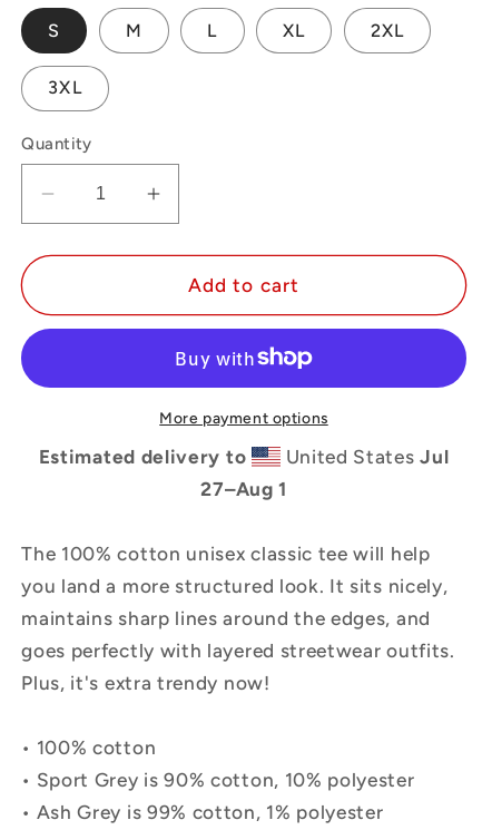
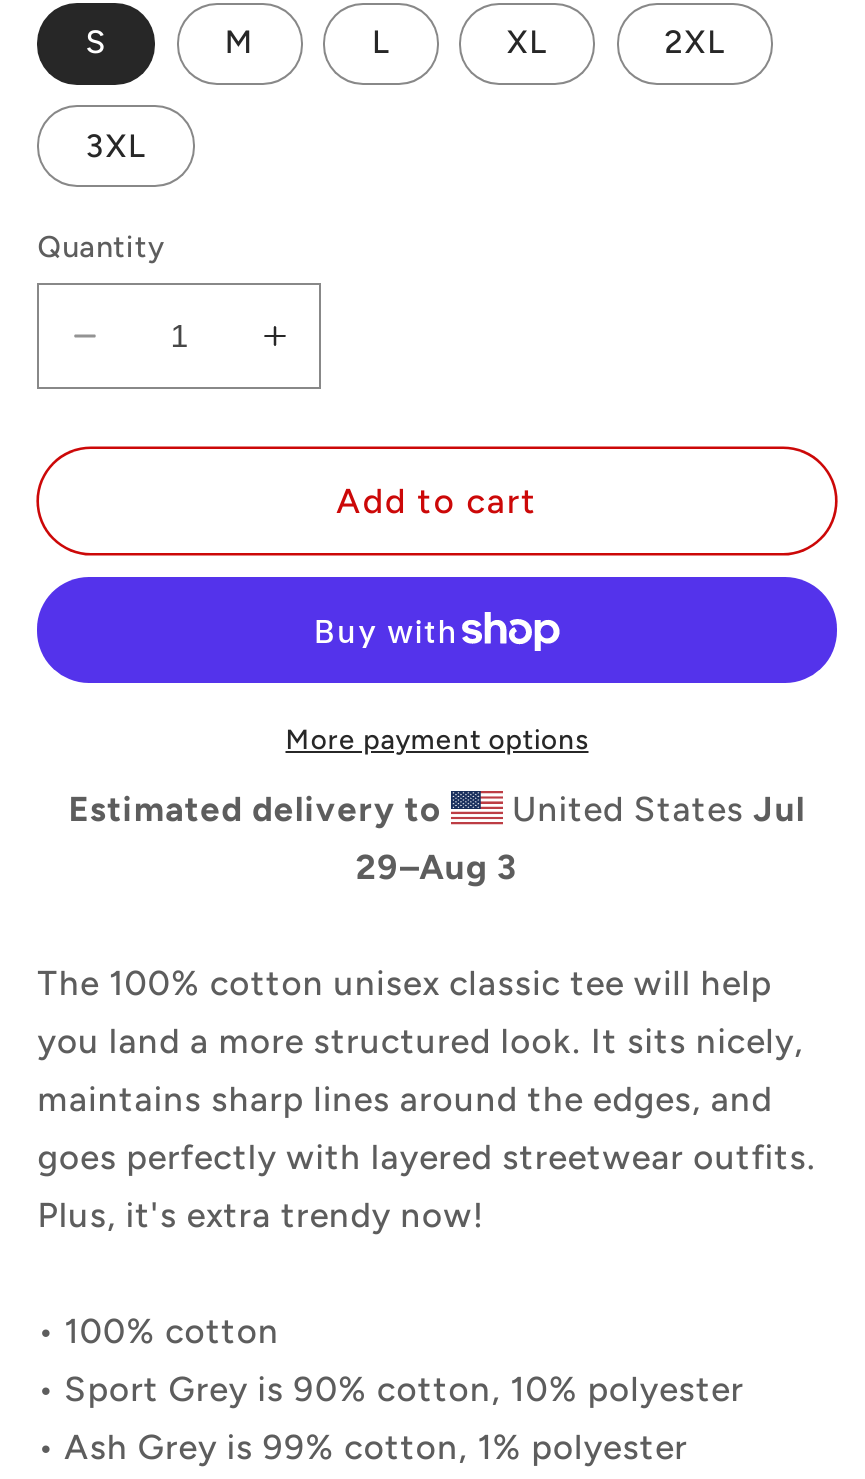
- 27–Aug 1
+ 29–Aug 3
